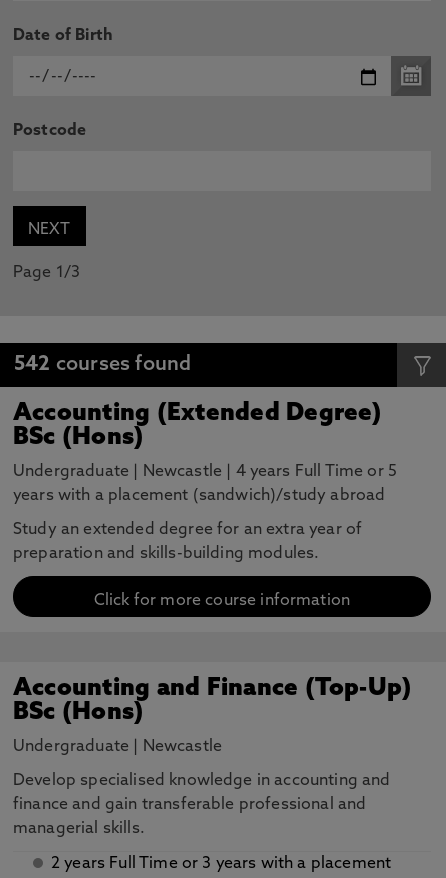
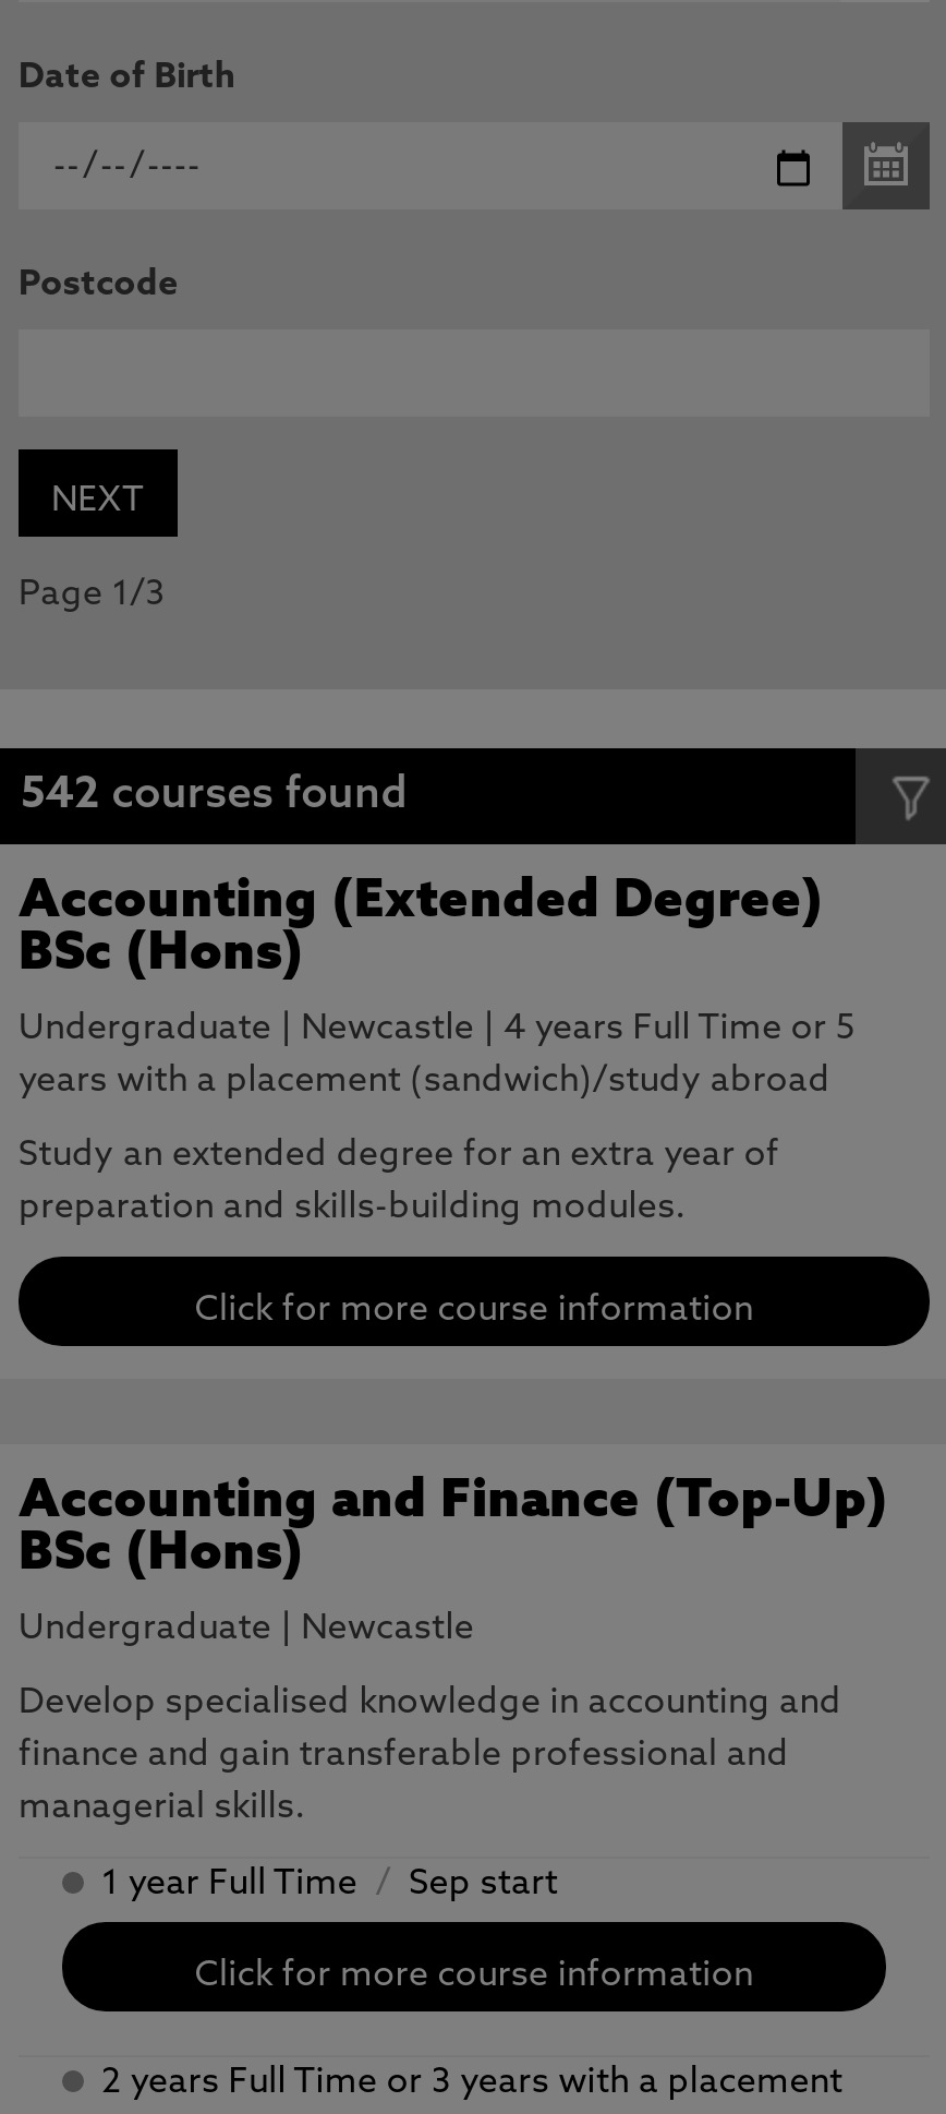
+ 1 year Full Time / Sep start
+ Click for more course information
